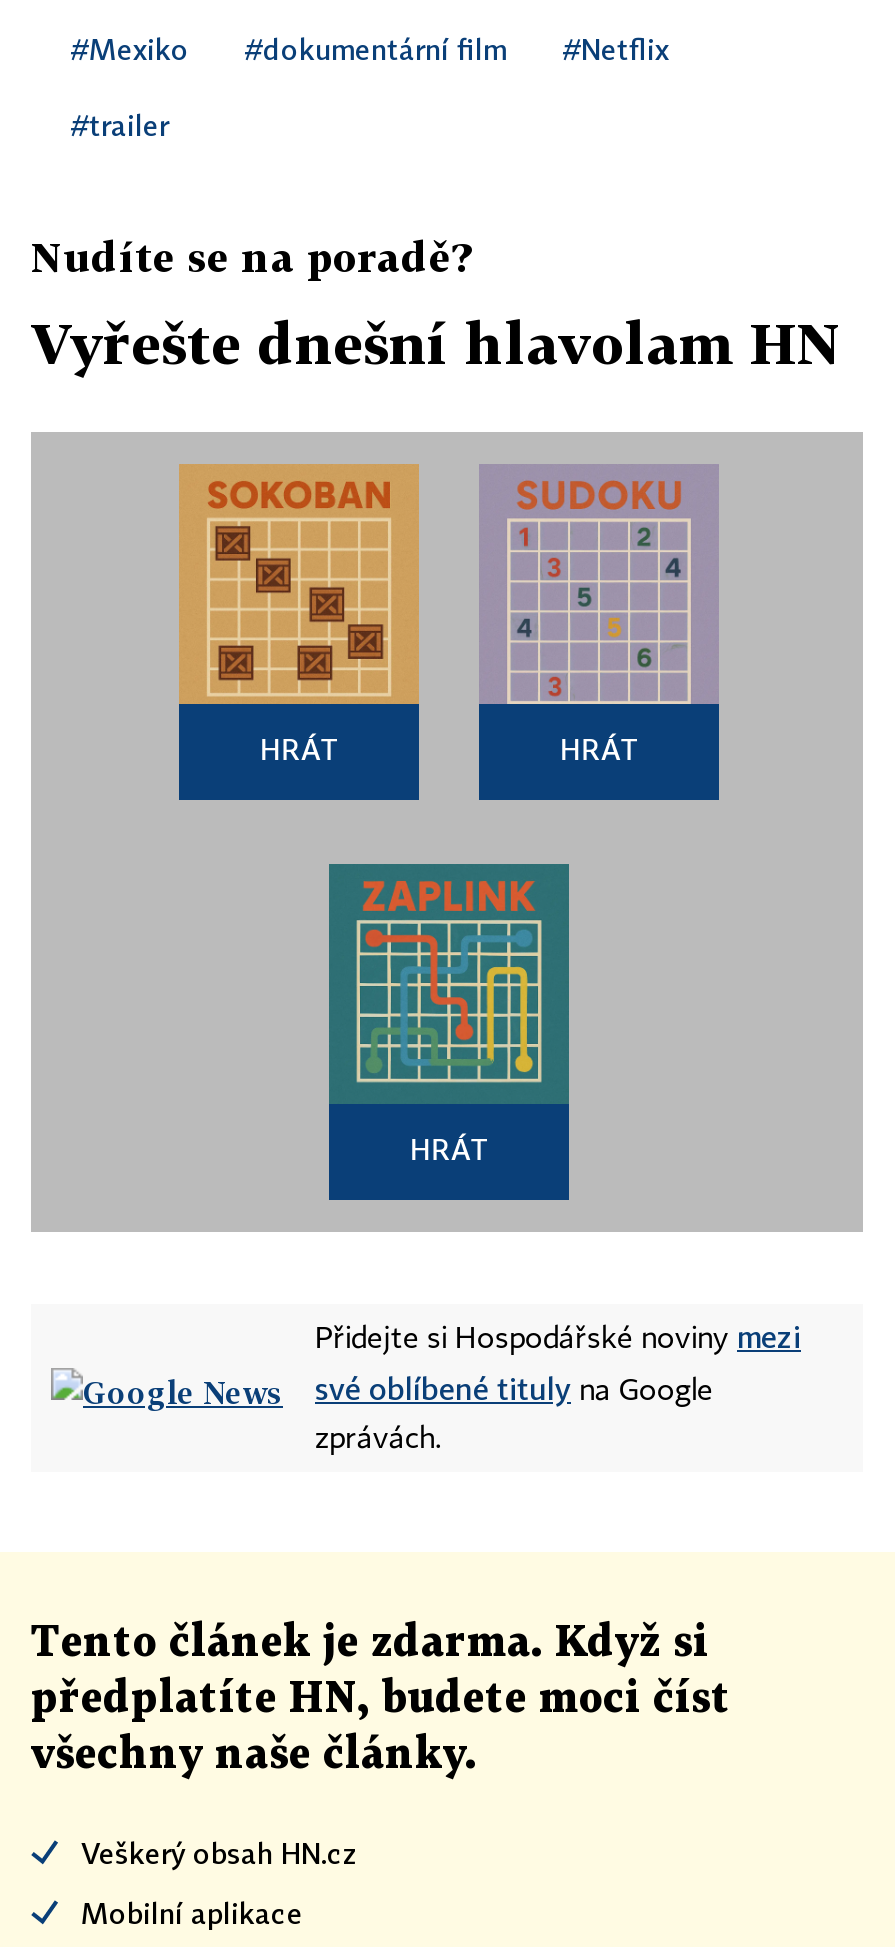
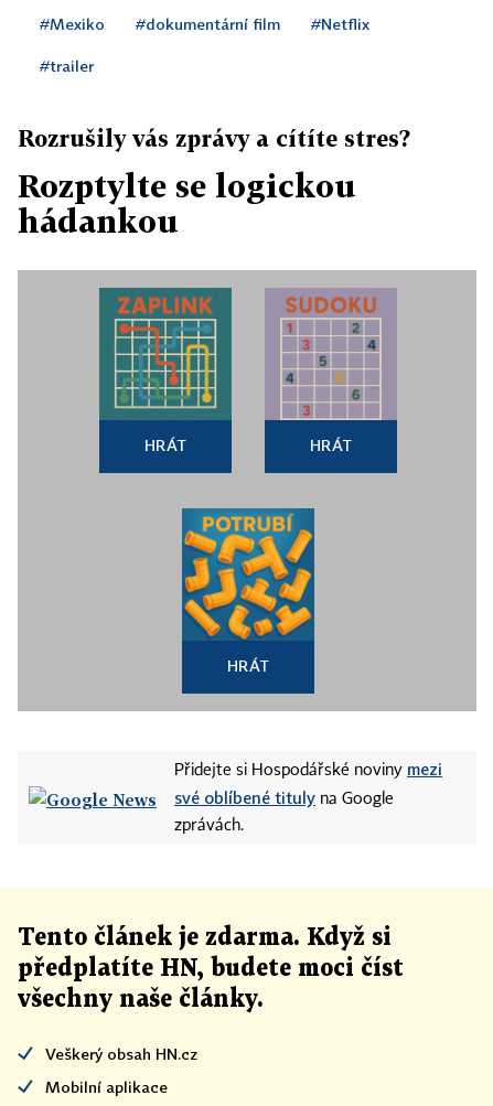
- Nudíte se na poradě?
+ Rozrušily vás zprávy a cítíte stres?

- Vyřešte dnešní hlavolam HN
+ Rozptylte se logickou
+ hádankou

- [image]
+ [image]

- [image]
+ [image]
